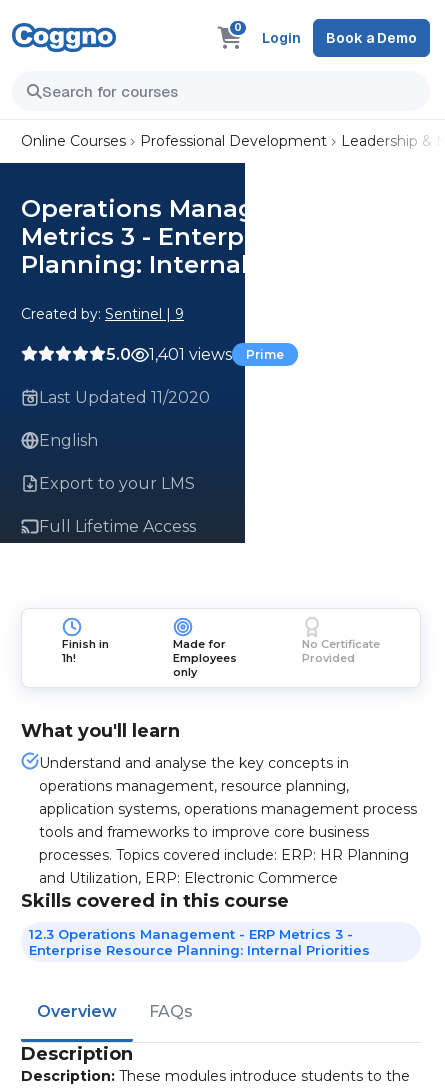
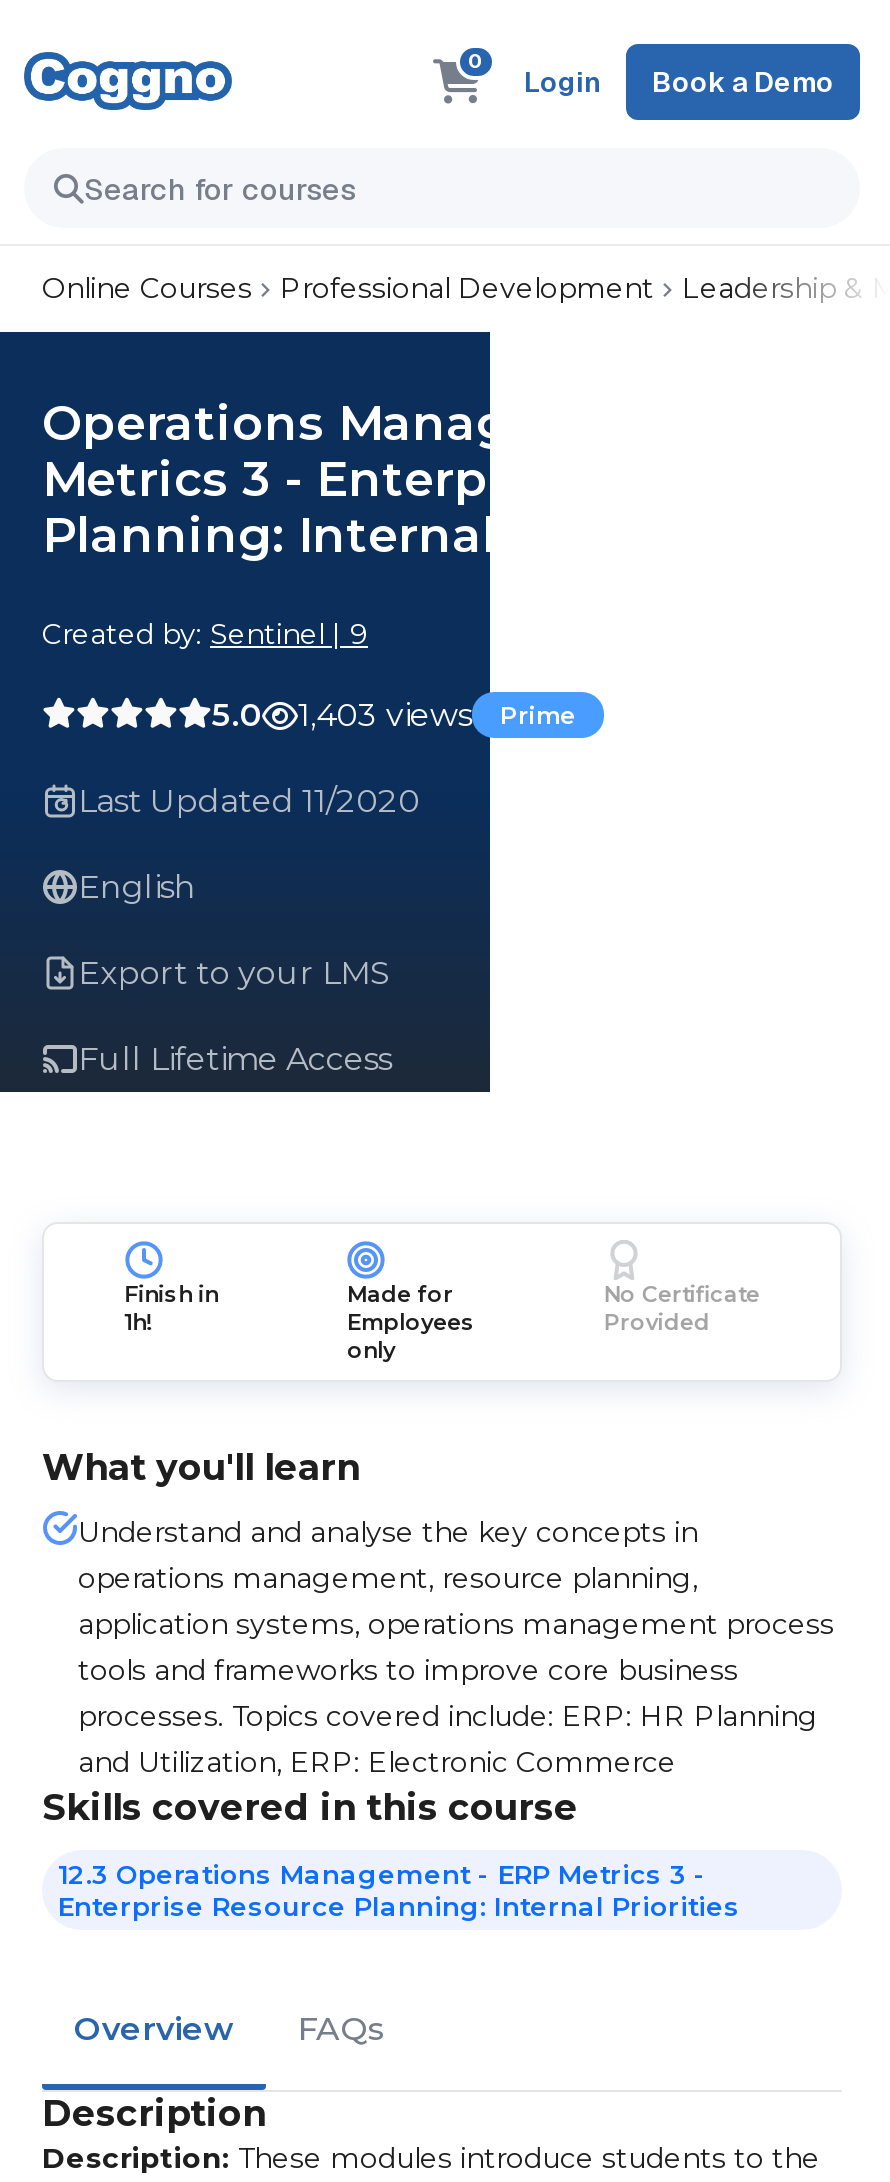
- 5.0 1,401 views Prime
+ 5.0 1,403 views Prime
